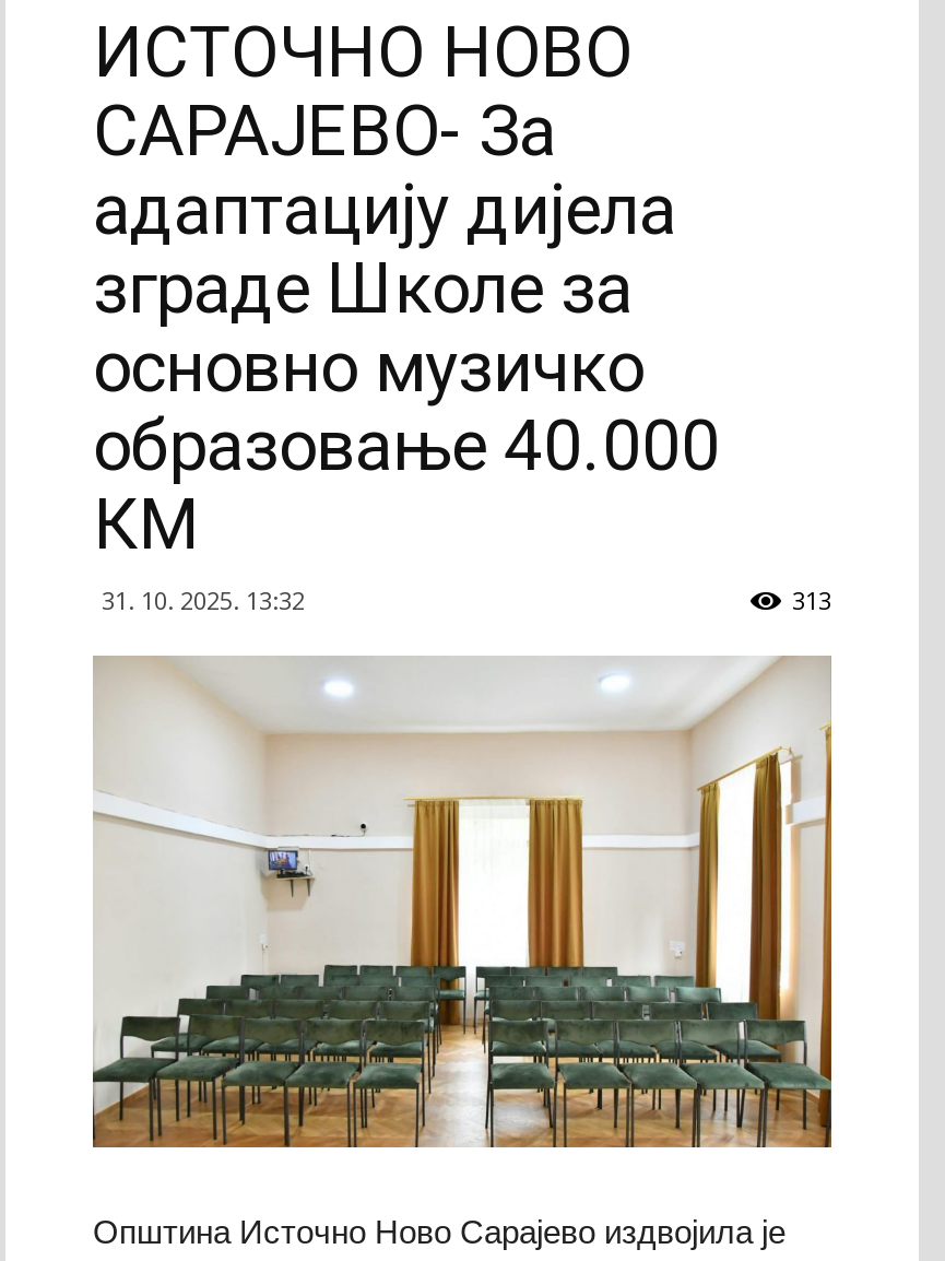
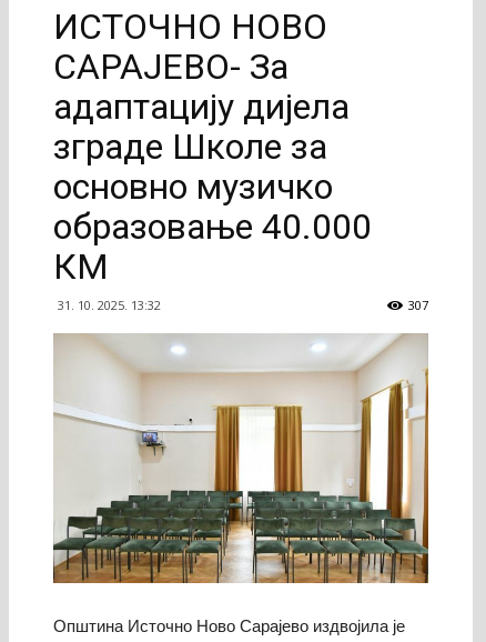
- 313
+ 307
